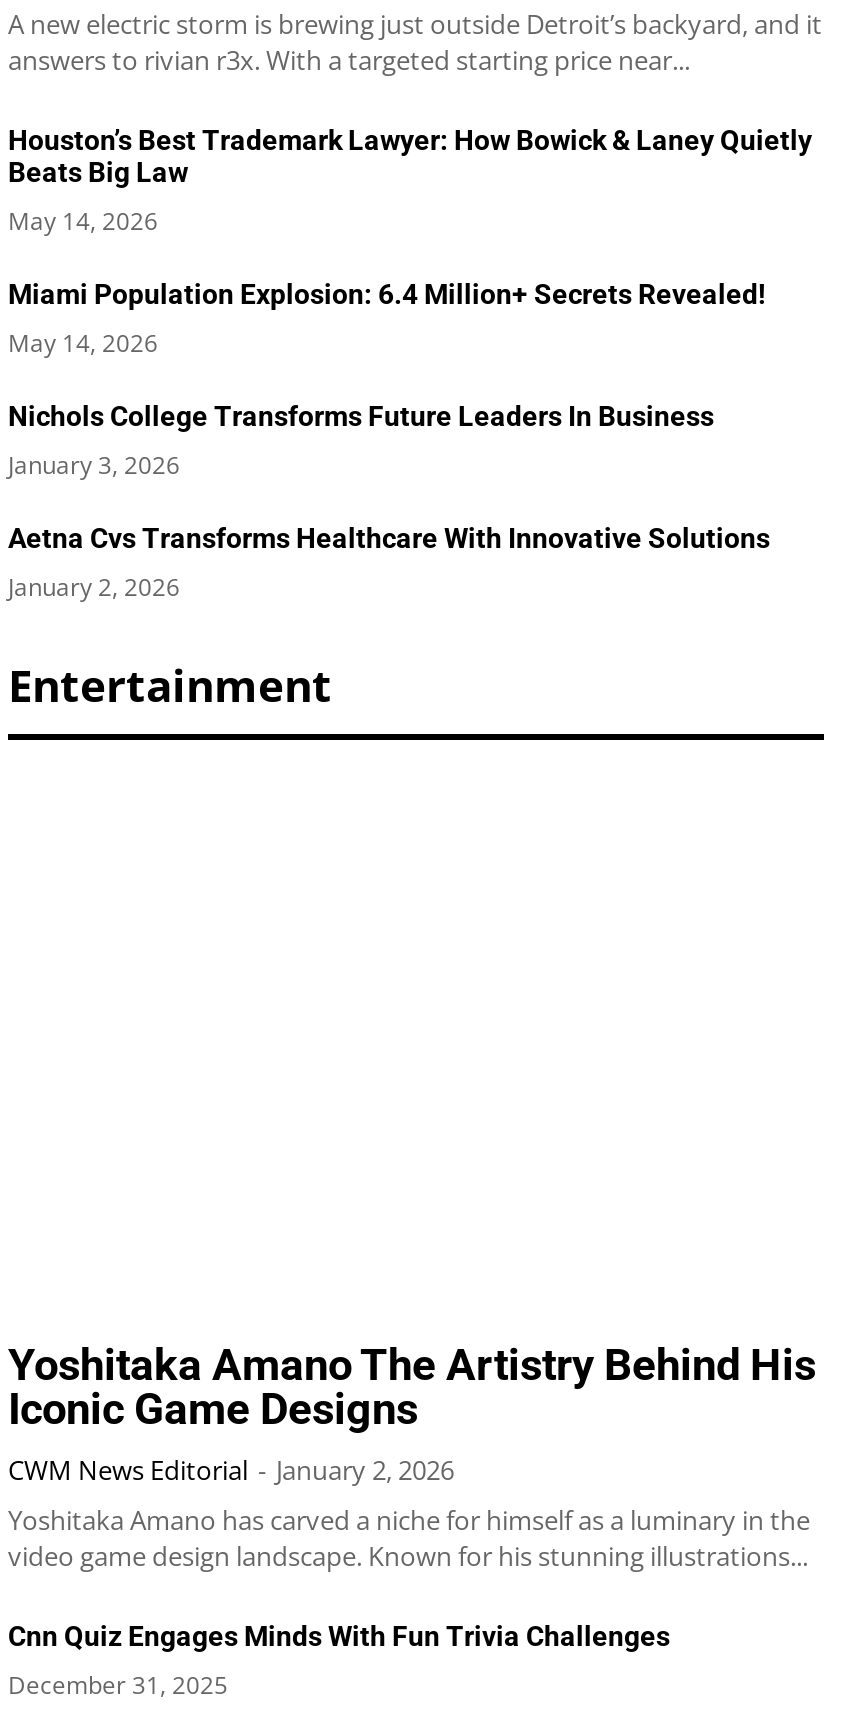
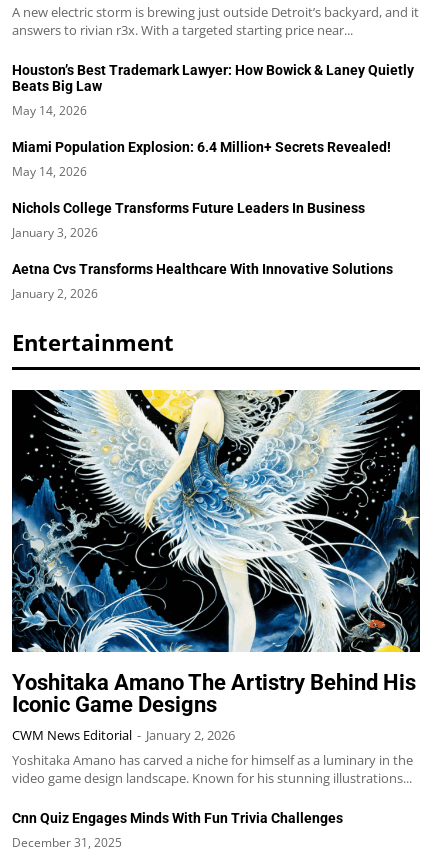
+ [image]
